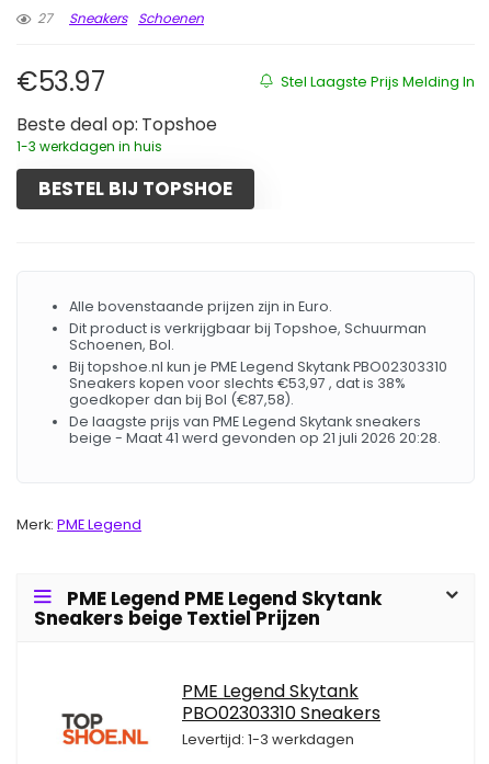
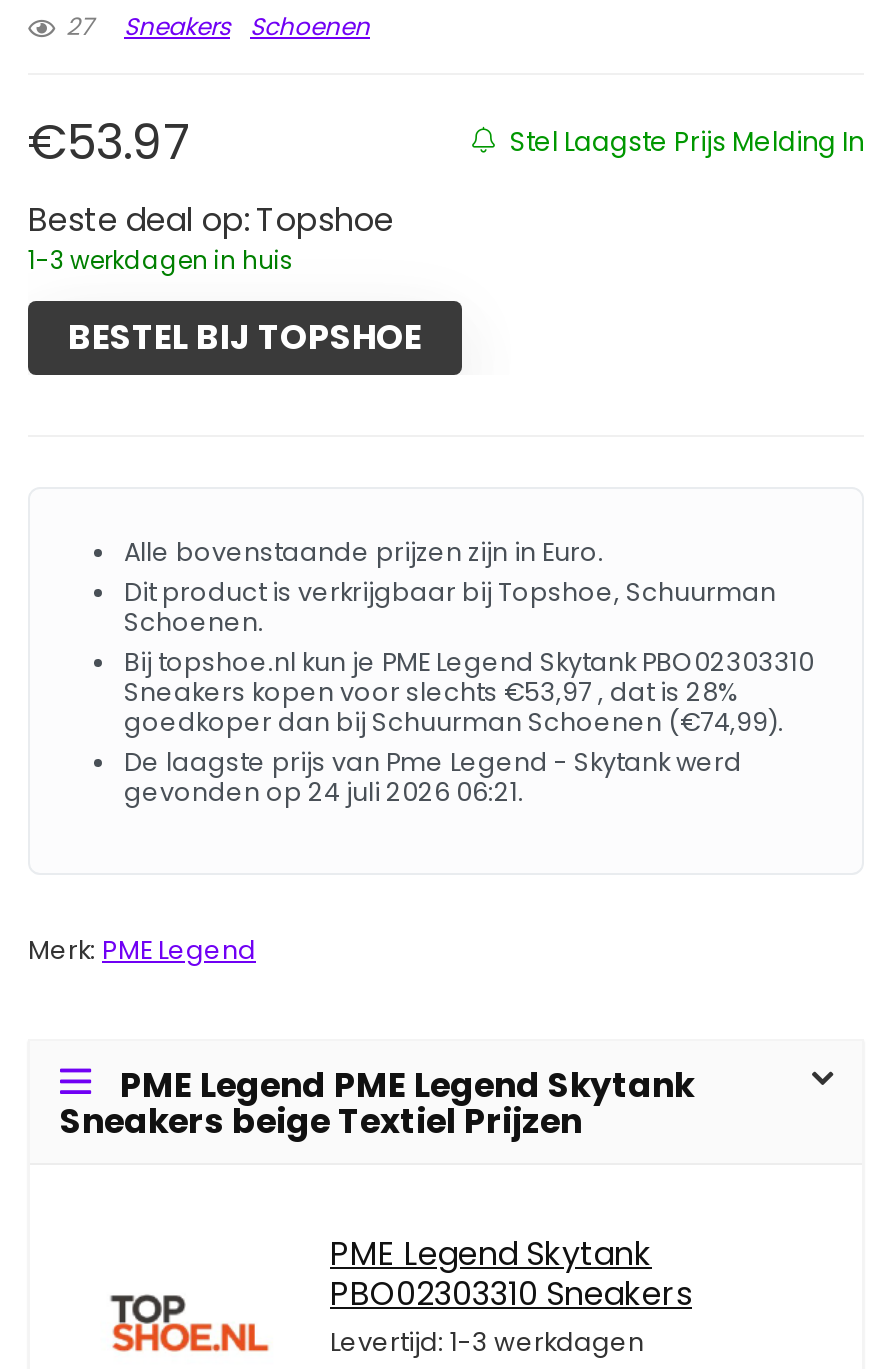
- Schoenen, Bol.
+ Schoenen.

- Sneakers kopen voor slechts €53,97 , dat is 38%
- goedkoper dan bij Bol (€87,58).
- De laagste prijs van PME Legend Skytank sneakers
- beige - Maat 41 werd gevonden op 21 juli 2026 20:28.
+ Sneakers kopen voor slechts €53,97 , dat is 28%
+ goedkoper dan bij Schuurman Schoenen (€74,99).
+ De laagste prijs van Pme Legend - Skytank werd
+ gevonden op 24 juli 2026 06:21.
